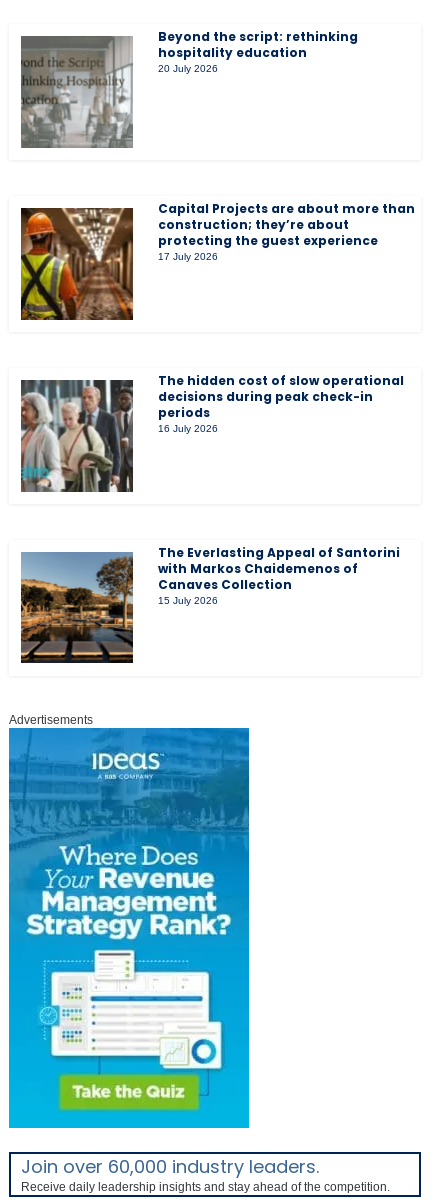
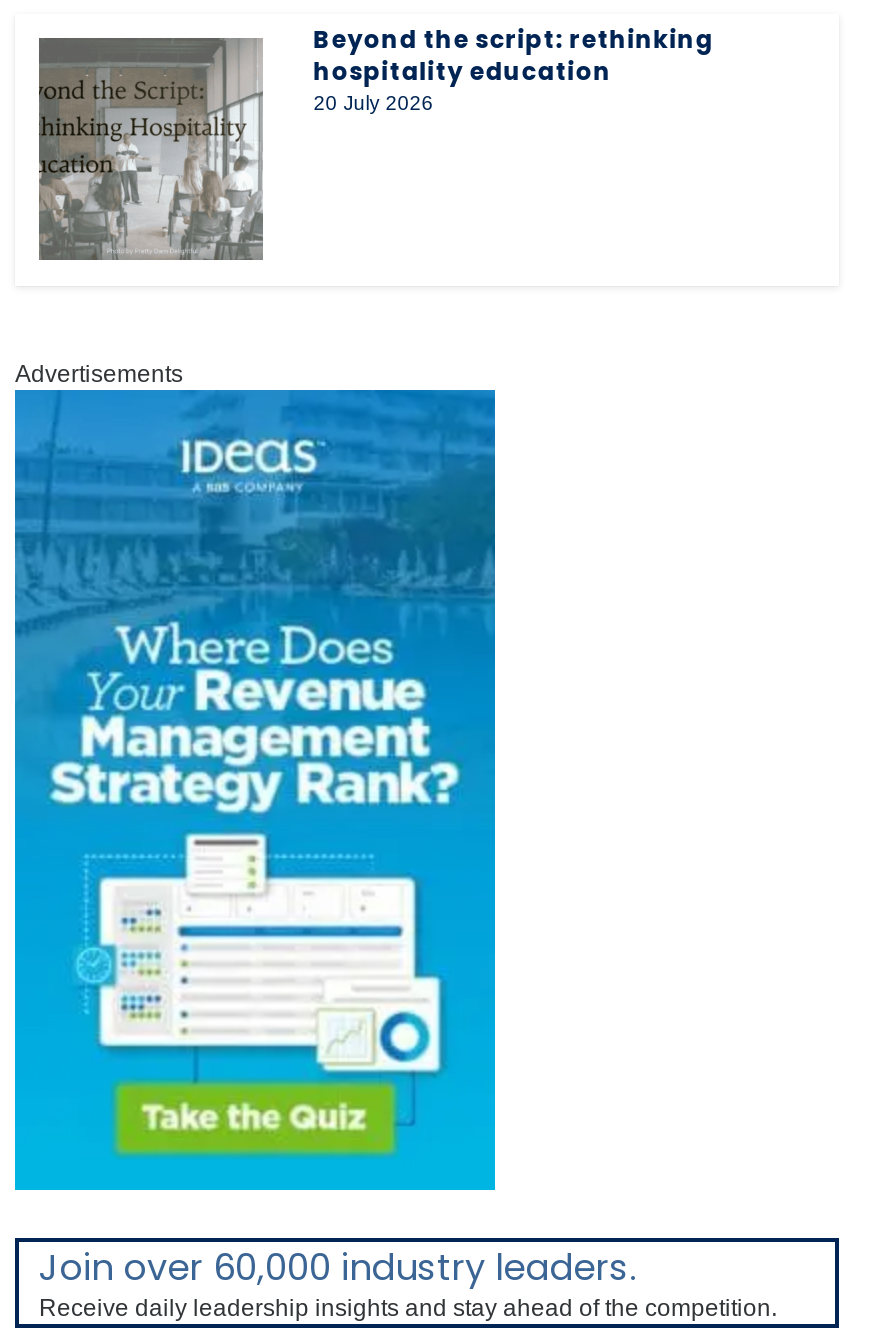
- [image]
- Capital Projects are about more than
- construction; they’re about
- protecting the guest experience
- 17 July 2026

- [image]
- The hidden cost of slow operational
- decisions during peak check-in
- periods
- 16 July 2026

- [image]
- The Everlasting Appeal of Santorini
- with Markos Chaidemenos of
- Canaves Collection
- 15 July 2026
